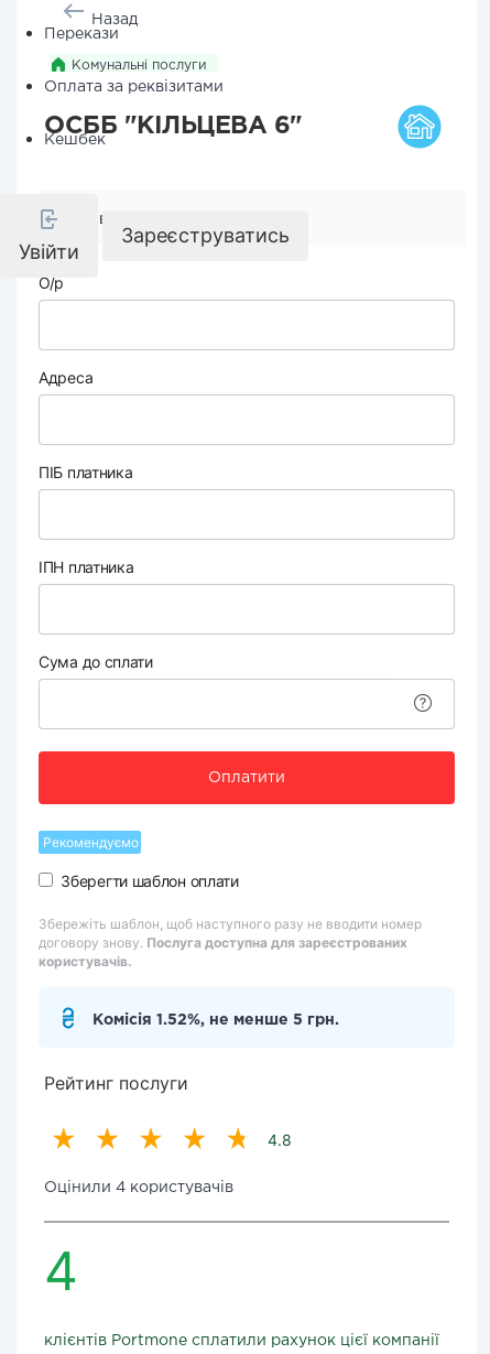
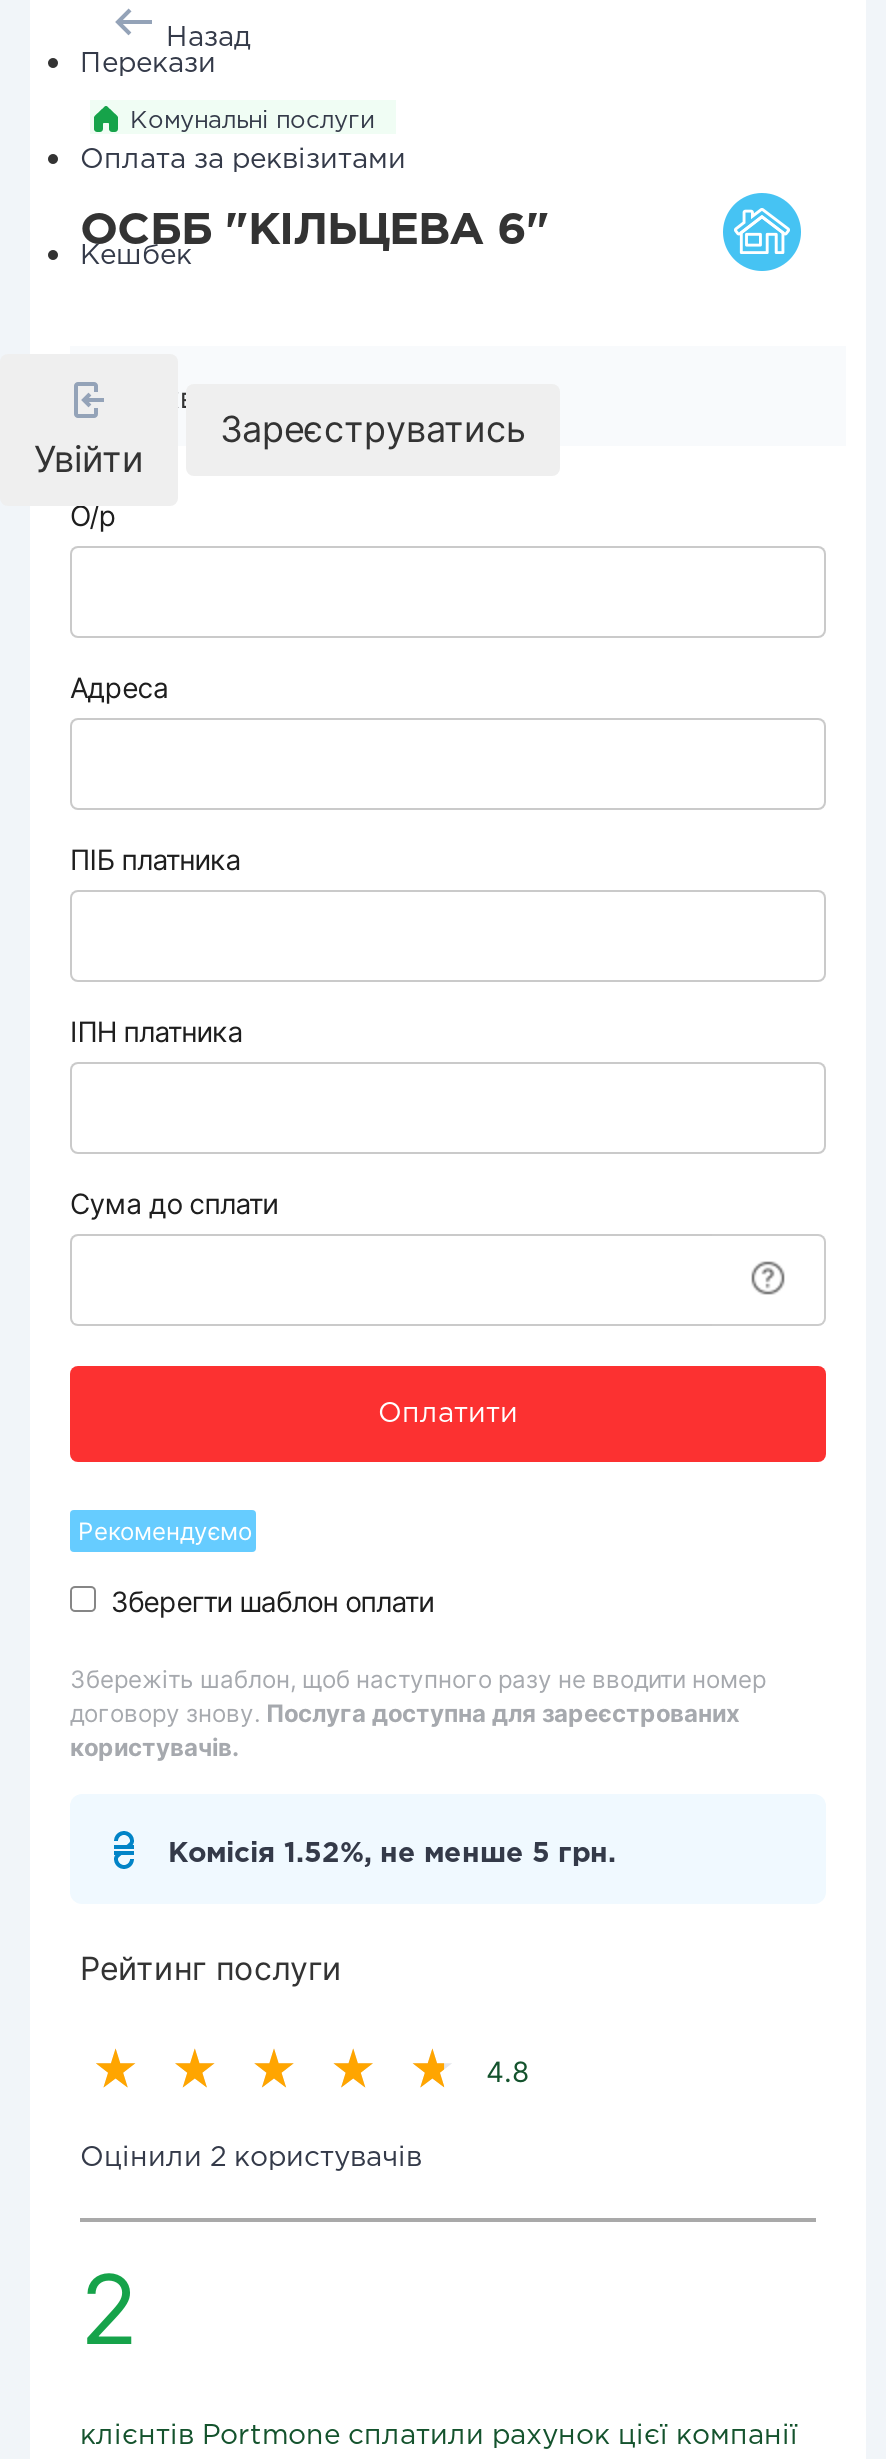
- Оцінили 4 користувачів
+ Оцінили 2 користувачів

- 4
+ 2
